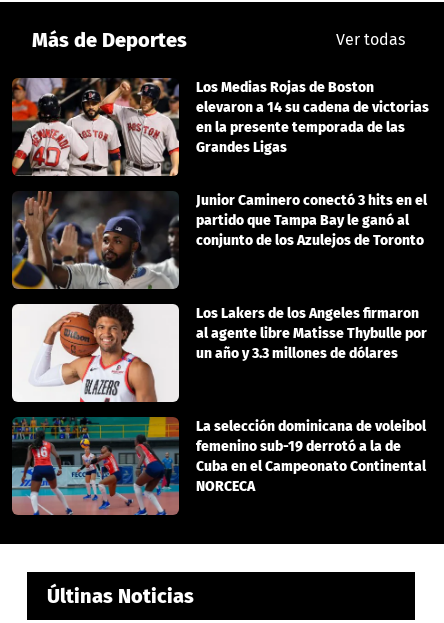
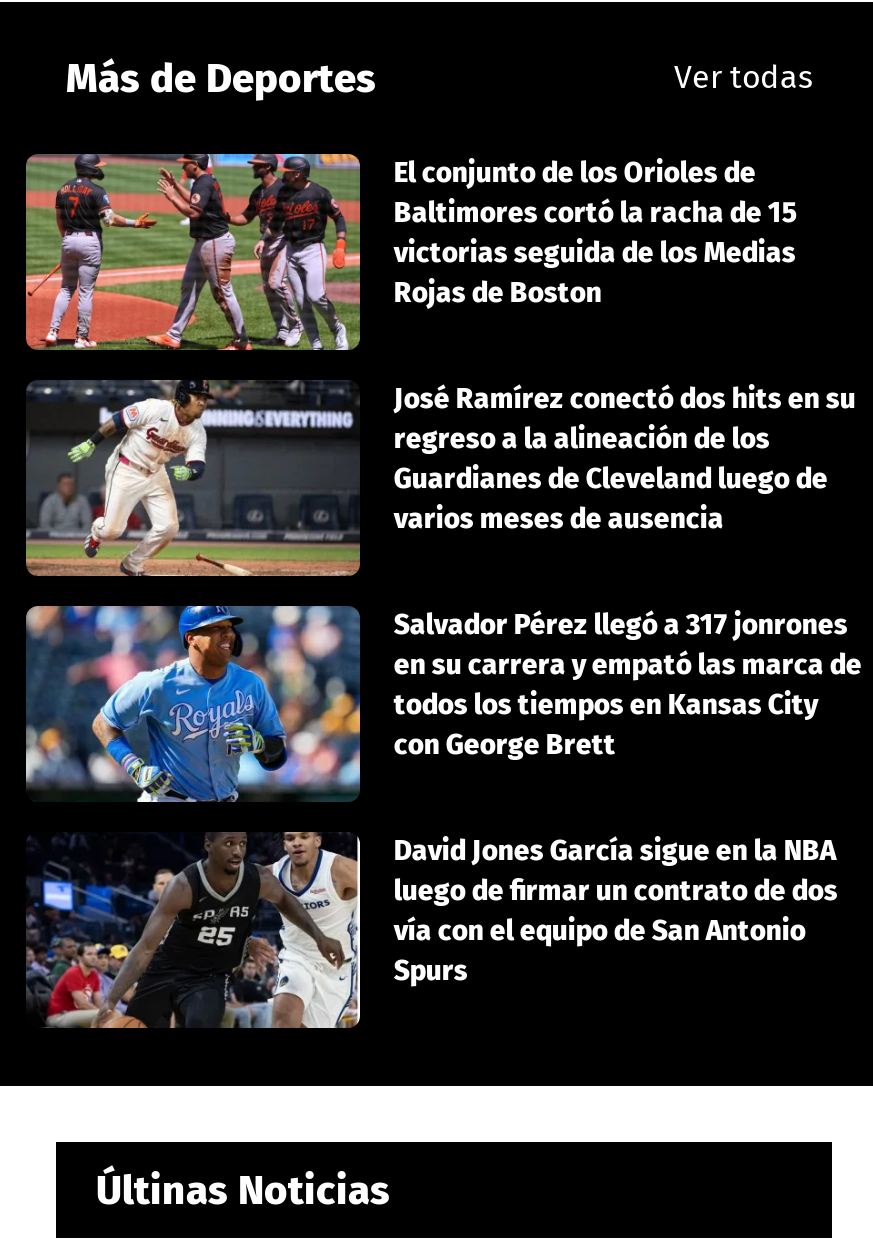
- [image]
- Los Medias Rojas de Boston
- elevaron a 14 su cadena de victorias
- en la presente temporada de las
- Grandes Ligas
+ [image]
+ El conjunto de los Orioles de
+ Baltimores cortó la racha de 15
+ victorias seguida de los Medias
+ Rojas de Boston

- [image]
- Junior Caminero conectó 3 hits en el
- partido que Tampa Bay le ganó al
- conjunto de los Azulejos de Toronto
+ [image]
+ José Ramírez conectó dos hits en su
+ regreso a la alineación de los
+ Guardianes de Cleveland luego de
+ varios meses de ausencia

- [image]
- Los Lakers de los Angeles firmaron
- al agente libre Matisse Thybulle por
- un año y 3.3 millones de dólares
+ [image]
+ Salvador Pérez llegó a 317 jonrones
+ en su carrera y empató las marca de
+ todos los tiempos en Kansas City
+ con George Brett

- [image]
- La selección dominicana de voleibol
- femenino sub-19 derrotó a la de
- Cuba en el Campeonato Continental
- NORCECA
+ [image]
+ David Jones García sigue en la NBA
+ luego de firmar un contrato de dos
+ vía con el equipo de San Antonio
+ Spurs
